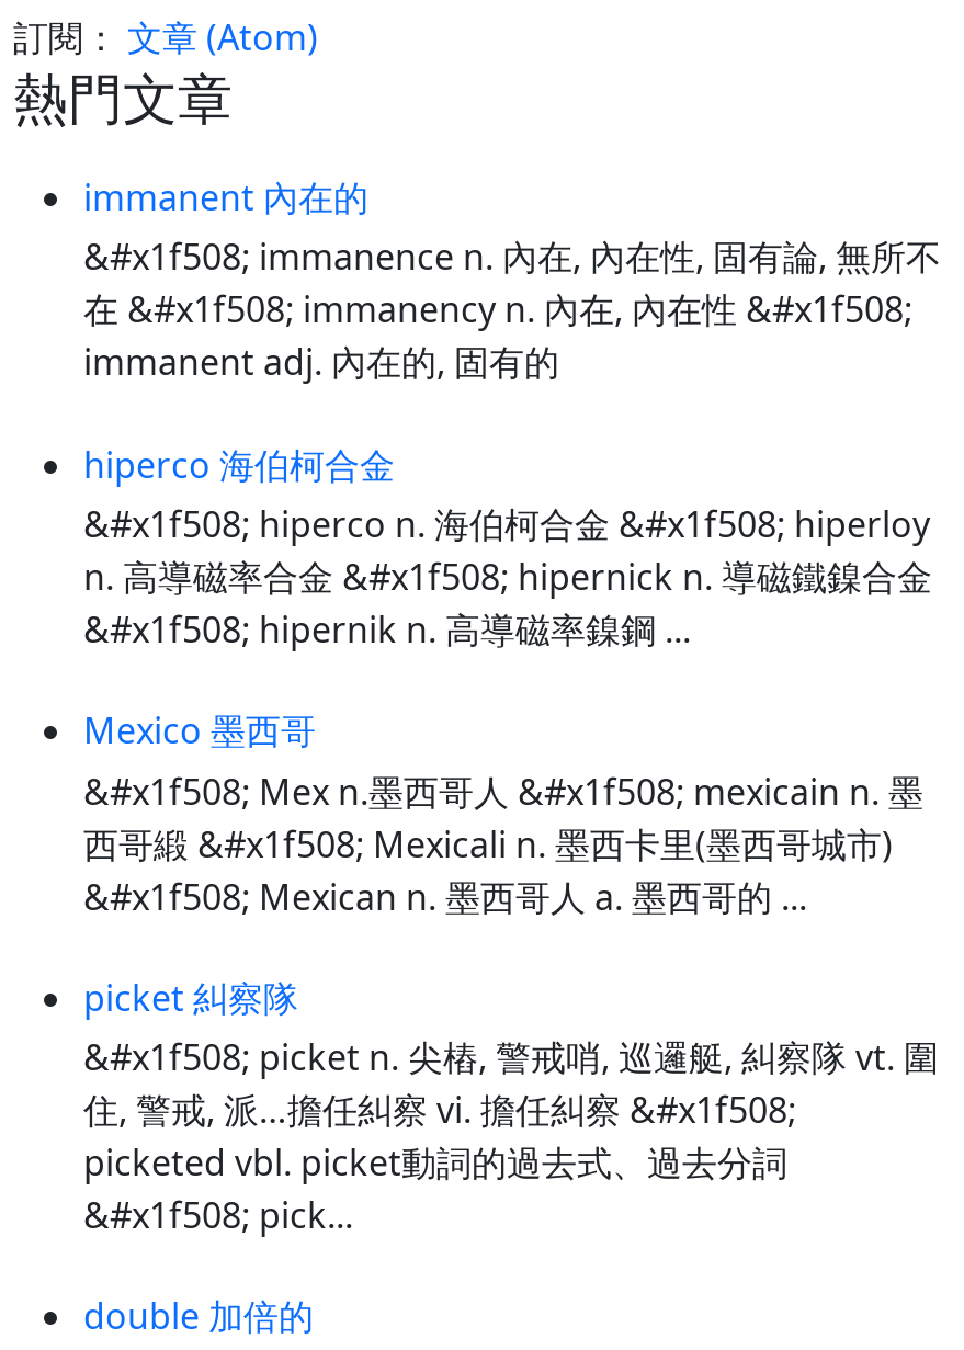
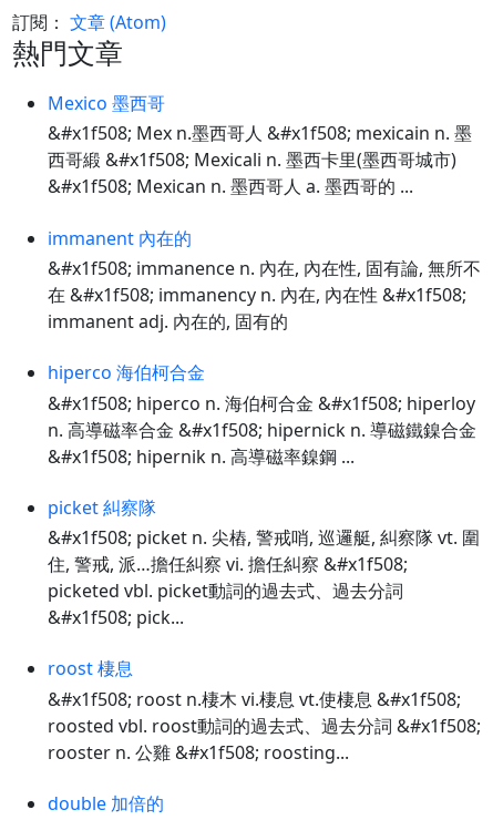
moved up: Mexico 墨西哥 | &#x1f508; Mex n.墨西哥人 &#x1f508; mexicain n. 墨 | 西哥緞 &#x1f508; Mexicali n. 墨西卡里(墨西哥城市) | &#x1f508; Mexican n. 墨西哥人 a. 墨西哥的 ...

+ roost 棲息
+ &#x1f508; roost n.棲木 vi.棲息 vt.使棲息 &#x1f508;
+ roosted vbl. roost動詞的過去式、過去分詞 &#x1f508;
+ rooster n. 公雞 &#x1f508; roosting...
